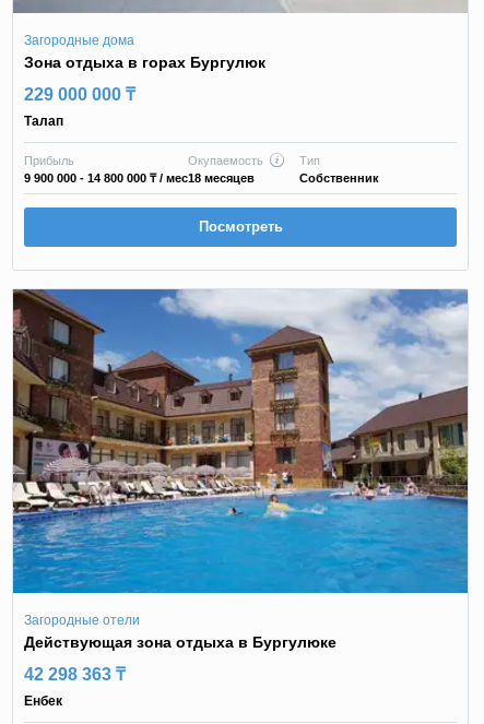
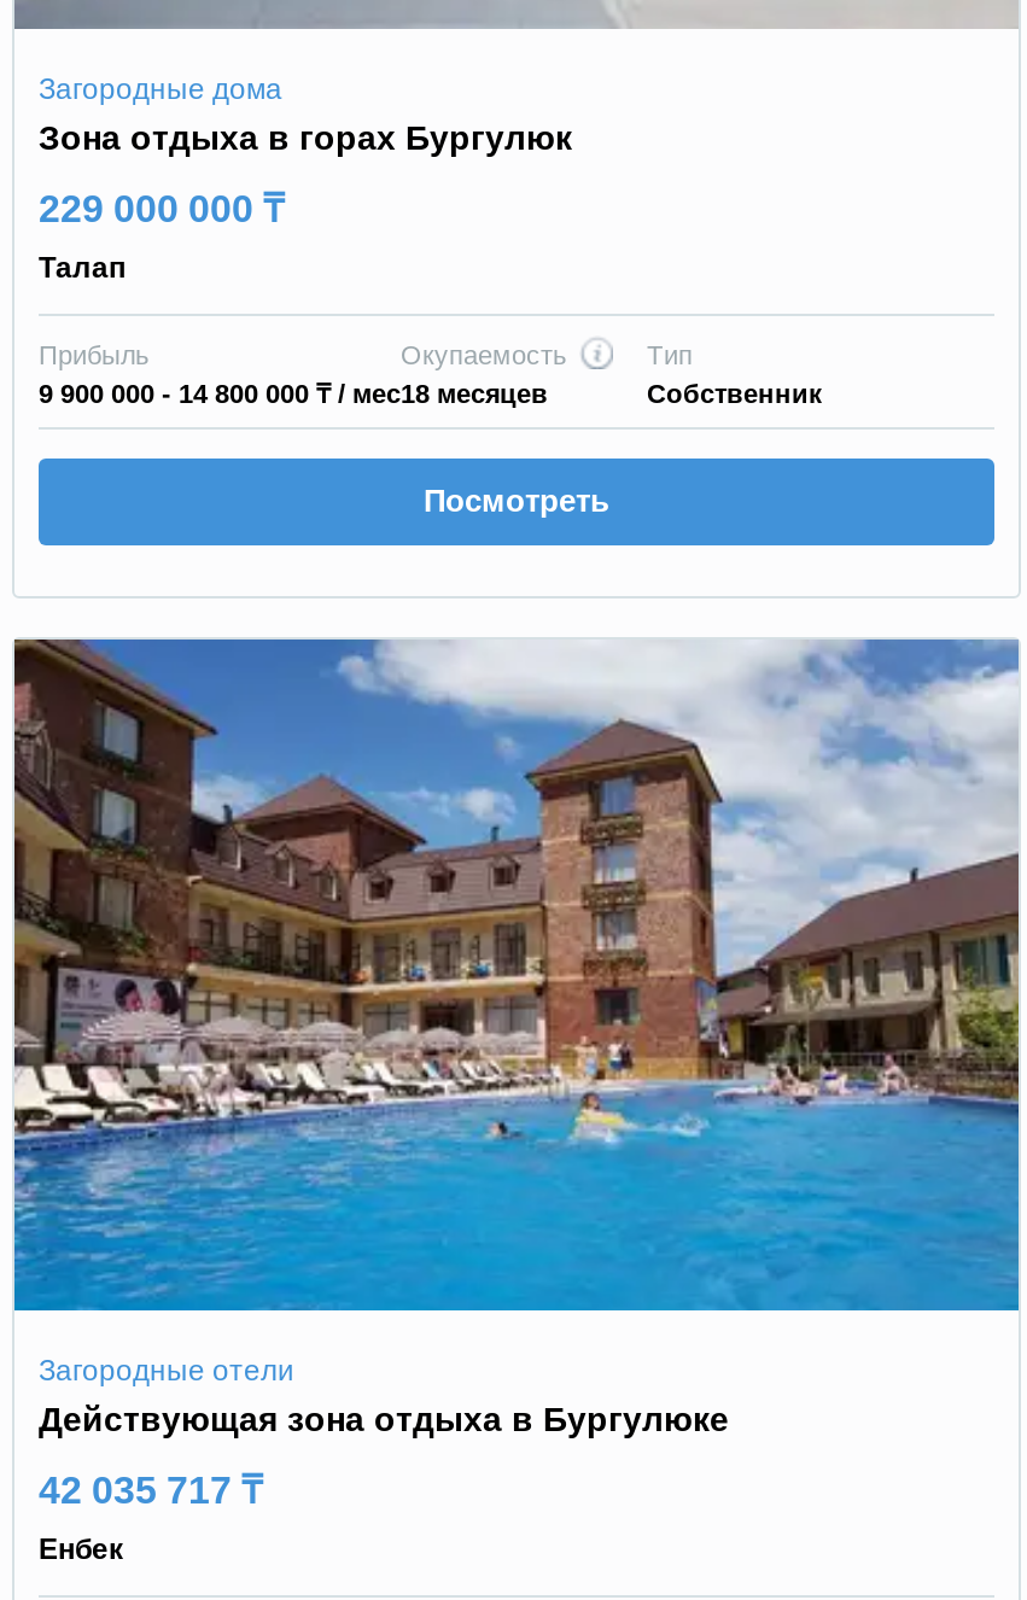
- 42 298 363 ₸
+ 42 035 717 ₸
